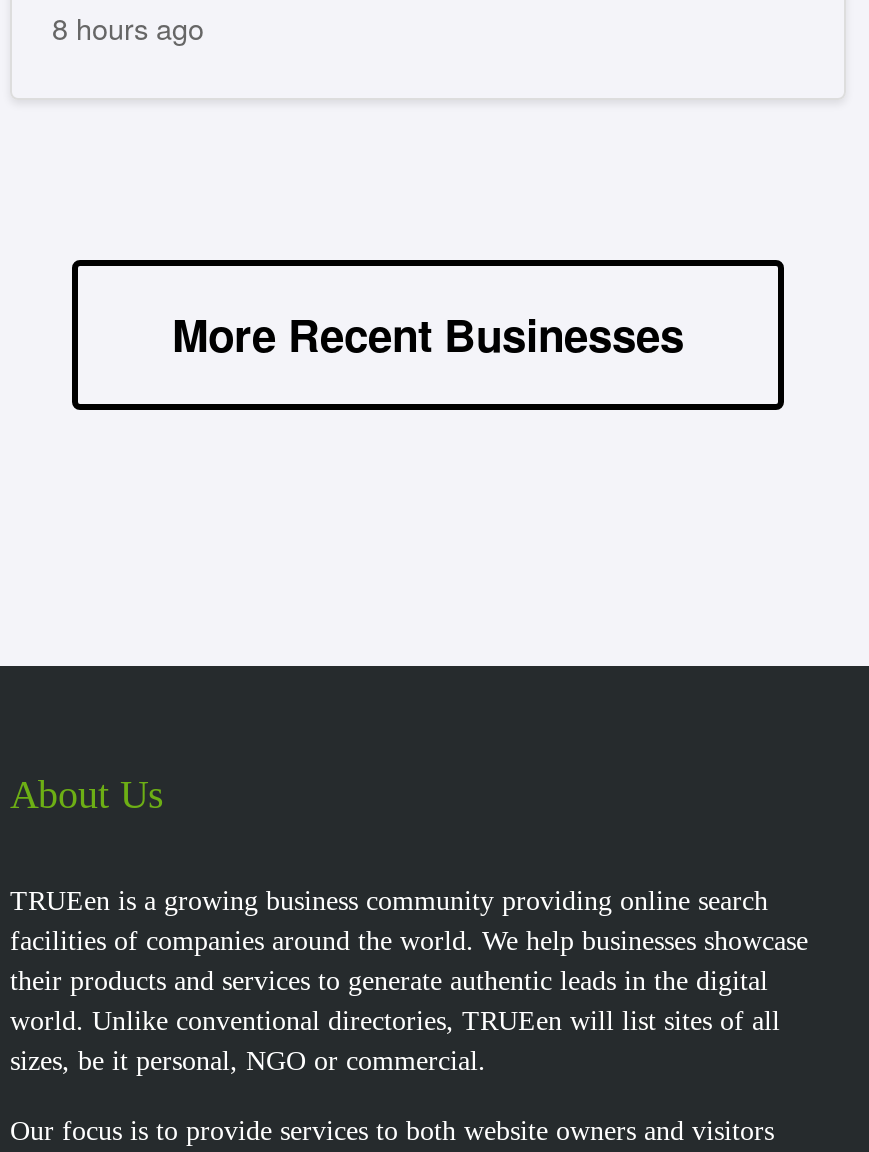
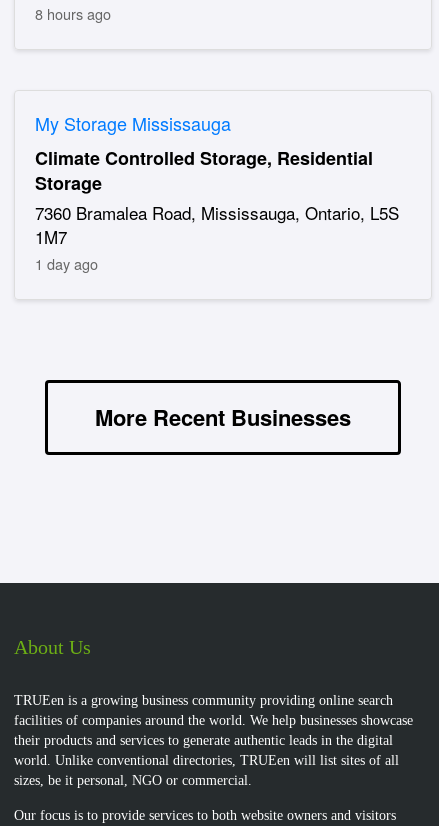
+ My Storage Mississauga
+ Climate Controlled Storage, Residential
+ Storage
+ 7360 Bramalea Road, Mississauga, Ontario, L5S
+ 1M7
+ 1 day ago
